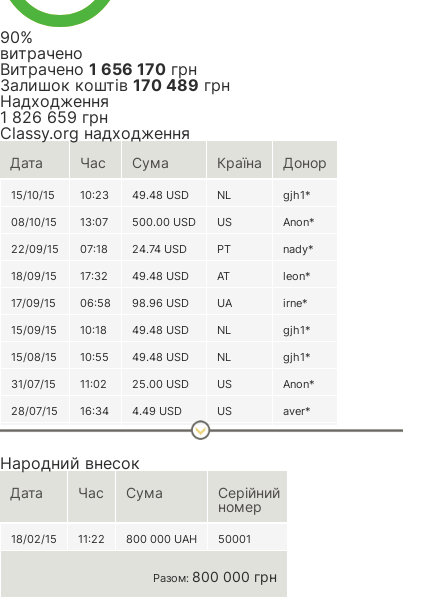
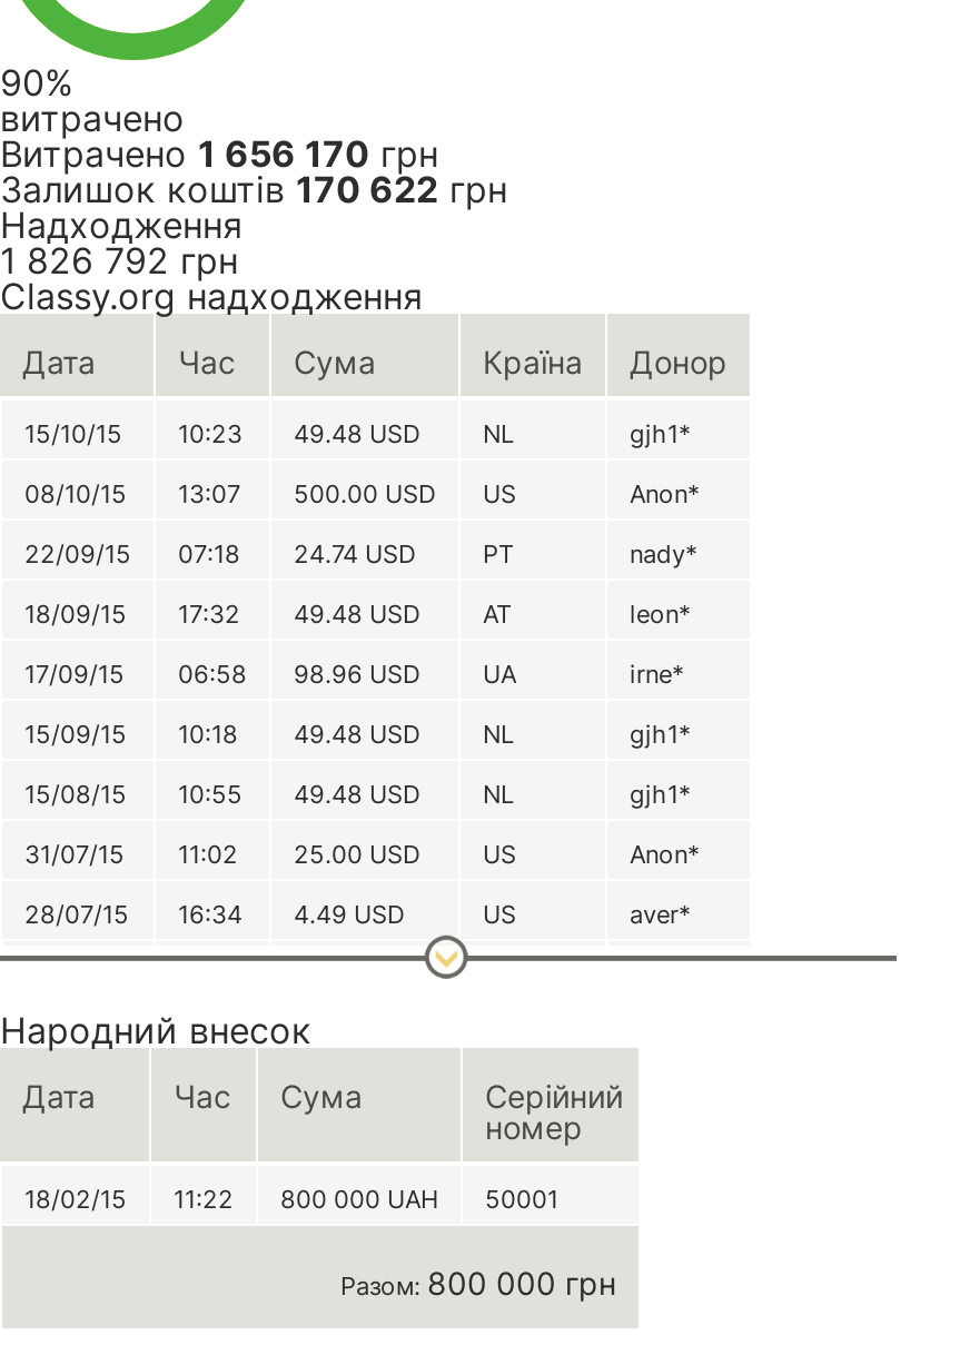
- Залишок коштів170 489 грн
+ Залишок коштів170 622 грн

- 1 826 659грн
+ 1 826 792грн
